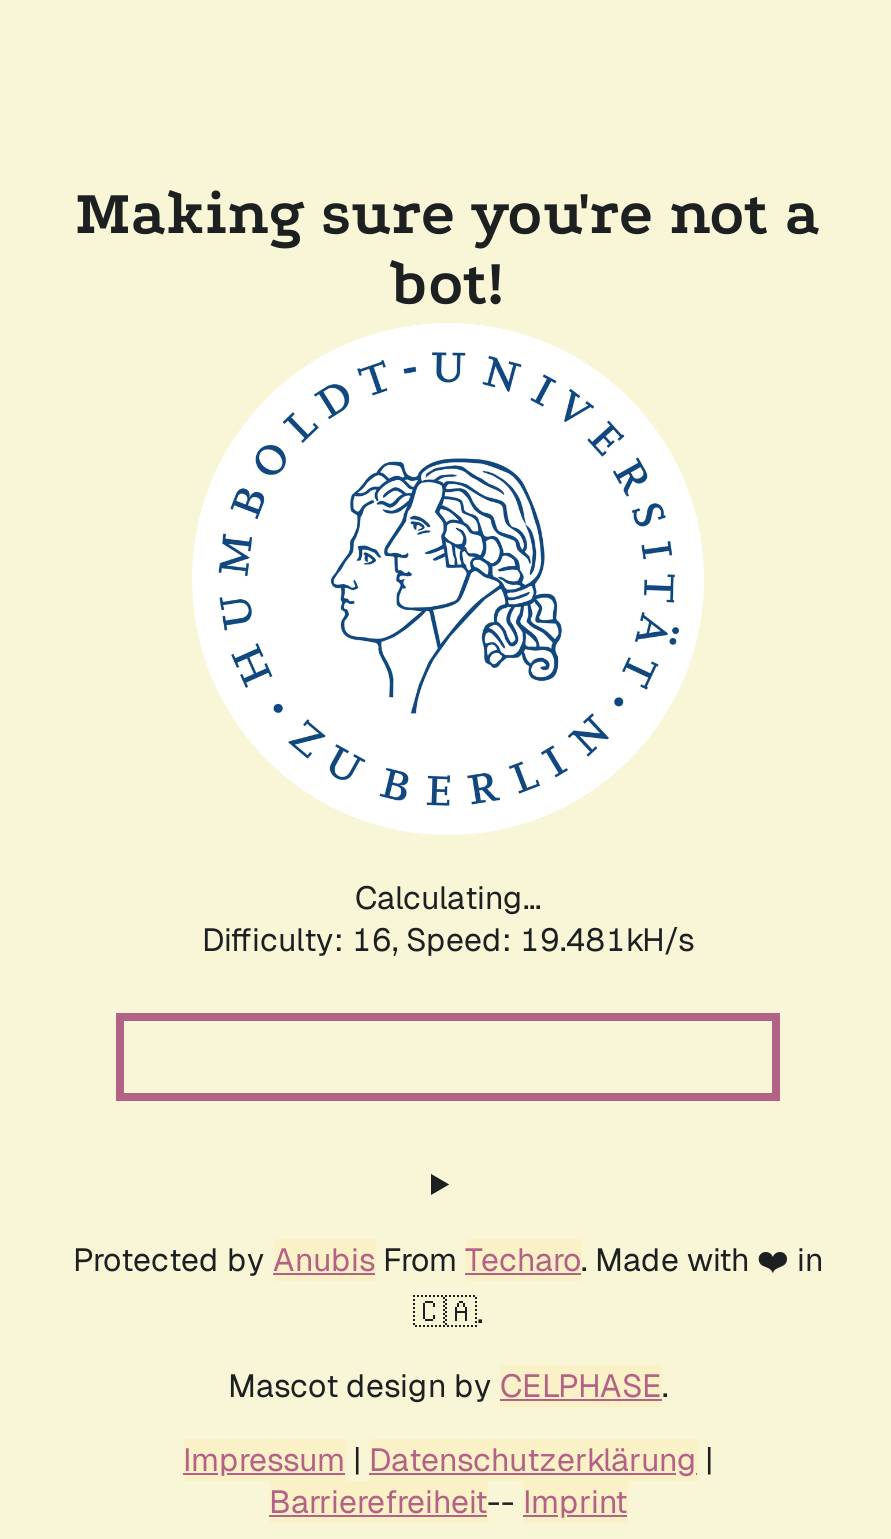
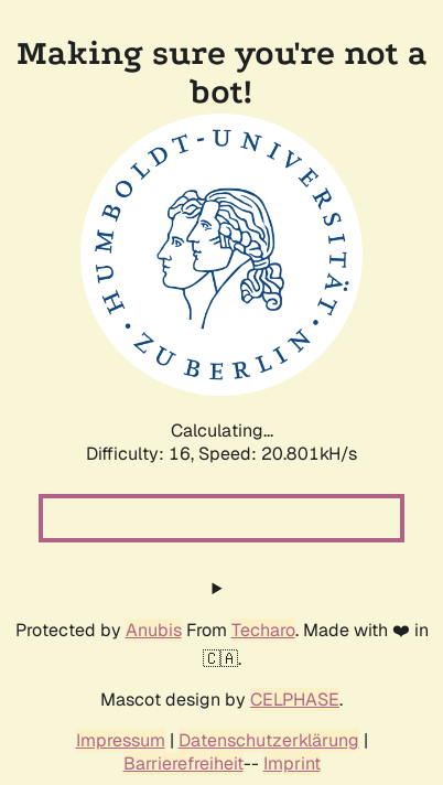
- Difficulty: 16, Speed: 19.481kH/s
+ Difficulty: 16, Speed: 20.801kH/s
